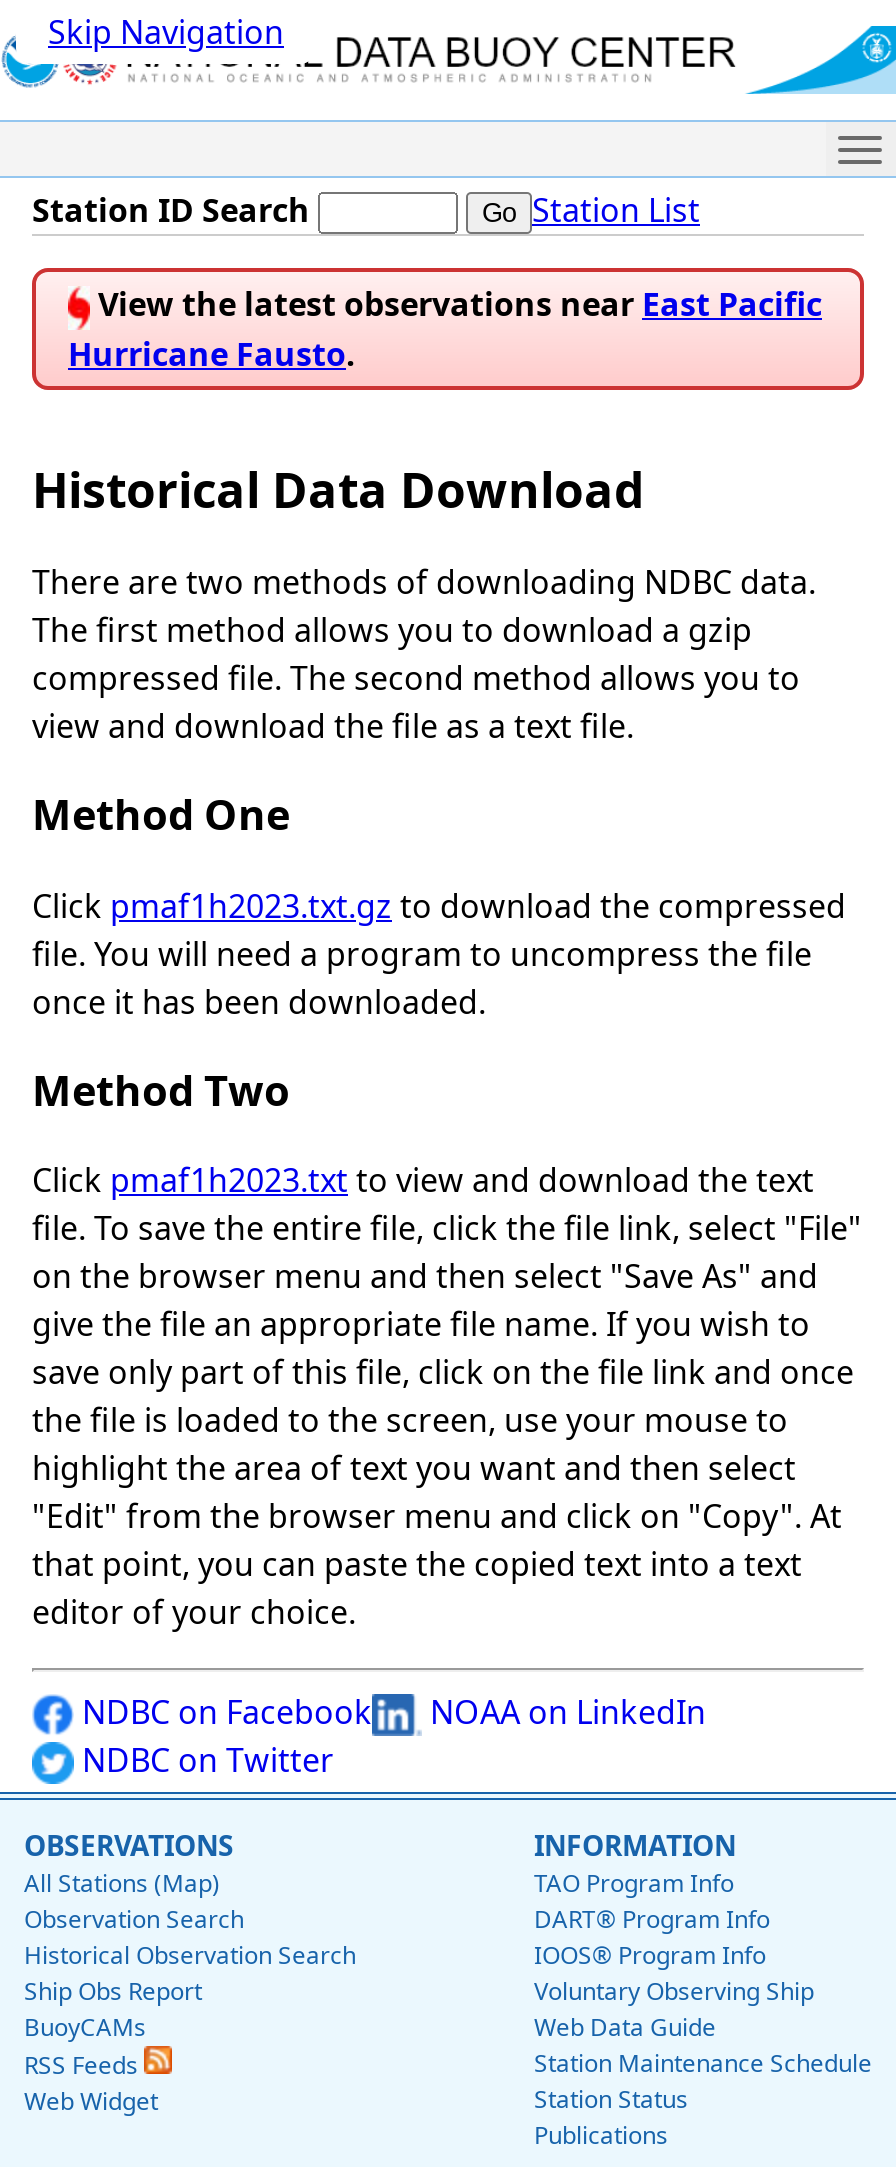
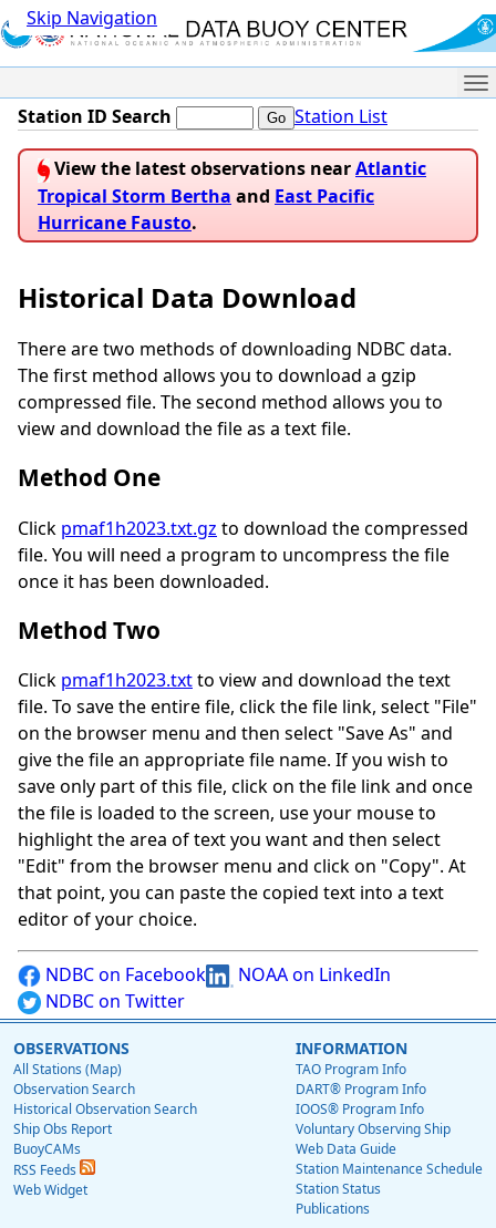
- View the latest observations near East Pacific
+ View the latest observations near Atlantic
+ Tropical Storm Bertha and East Pacific
